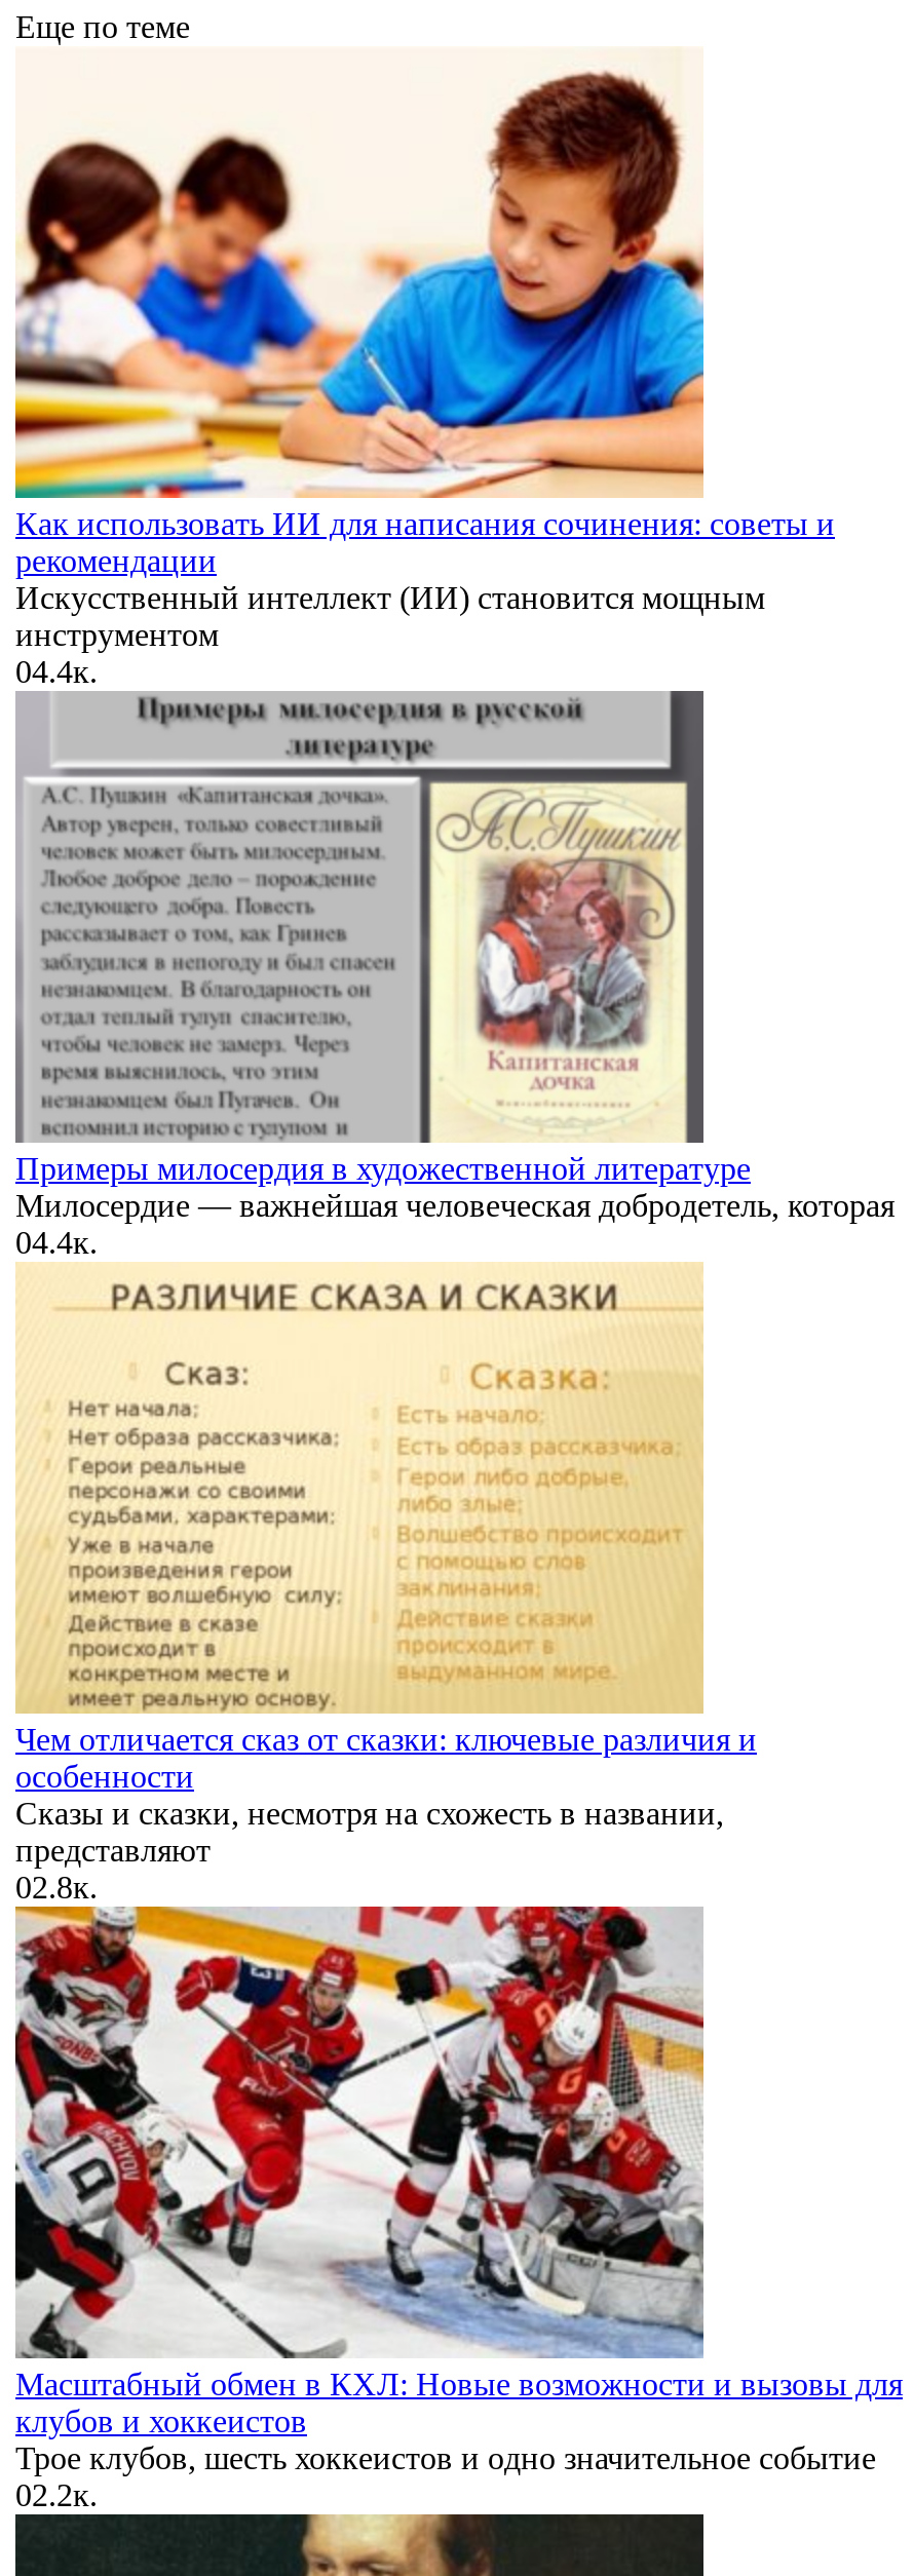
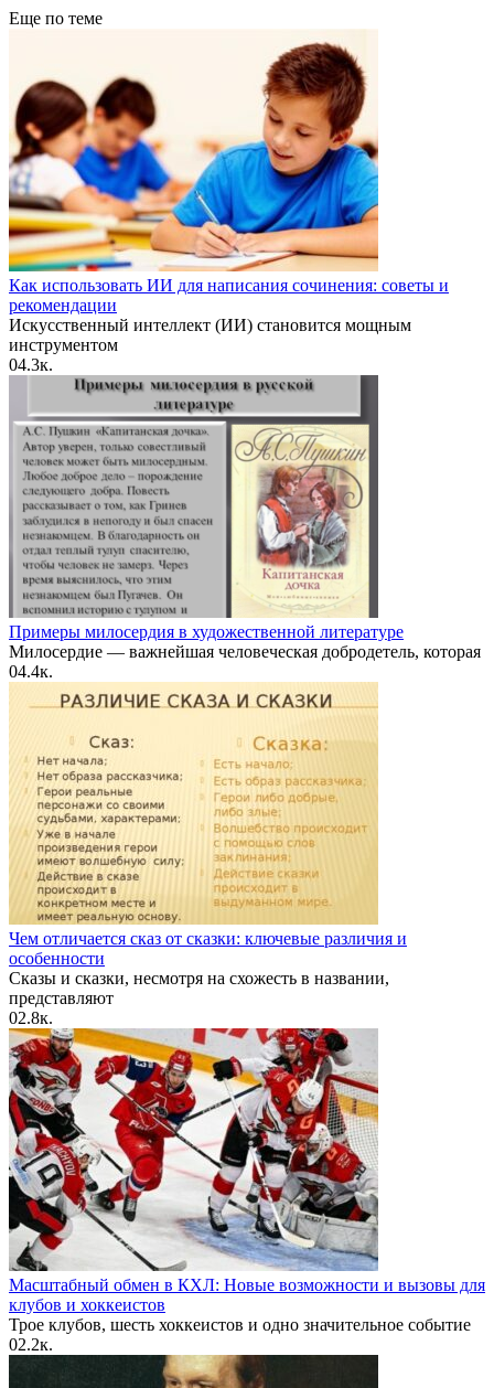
- 04.4к.
+ 04.3к.
